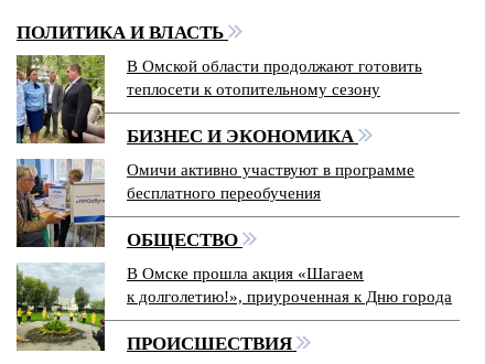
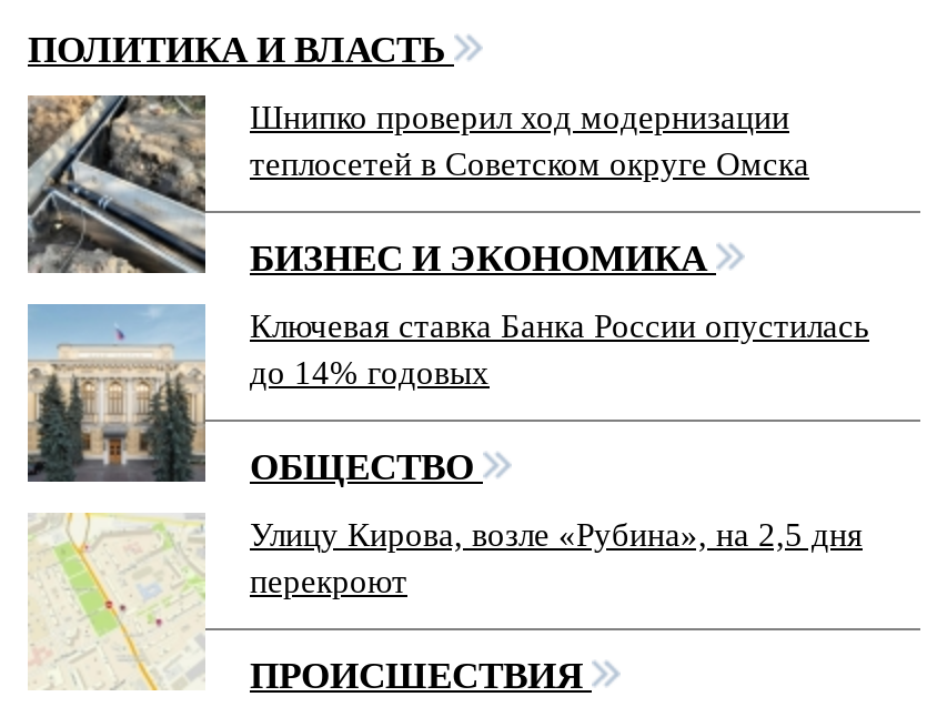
- [image]
- В Омской области продолжают готовить
- теплосети к отопительному сезону
+ [image]
+ Шнипко проверил ход модернизации
+ теплосетей в Советском округе Омска

- [image]
- Омичи активно участвуют в программе
- бесплатного переобучения
+ [image]
+ Ключевая ставка Банка России опустилась
+ до 14% годовых

- [image]
- В Омске прошла акция «Шагаем
- к долголетию!», приуроченная к Дню города
+ [image]
+ Улицу Кирова, возле «Рубина», на 2,5 дня
+ перекроют
